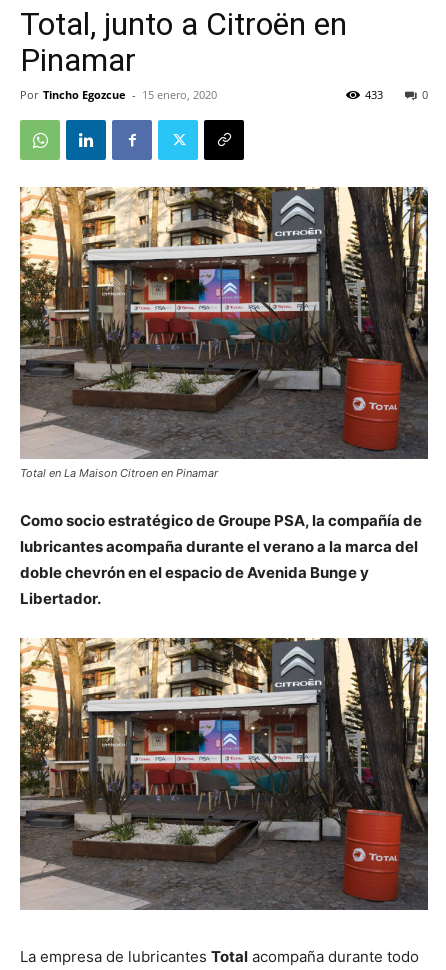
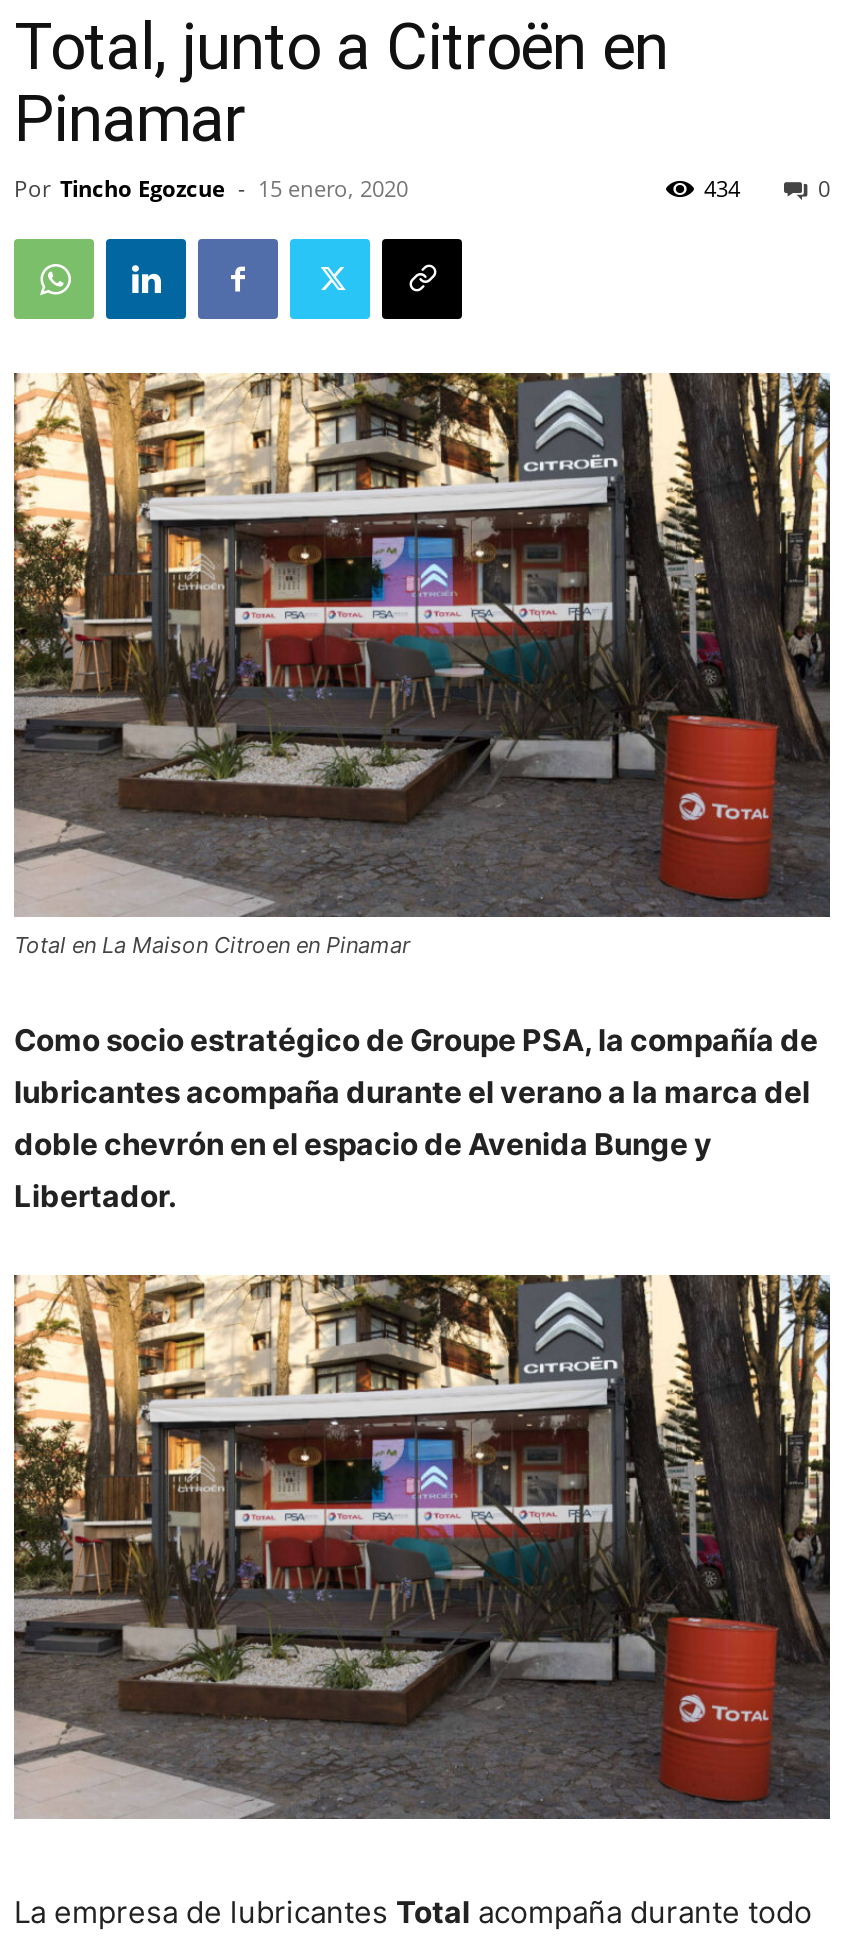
- 433
+ 434
